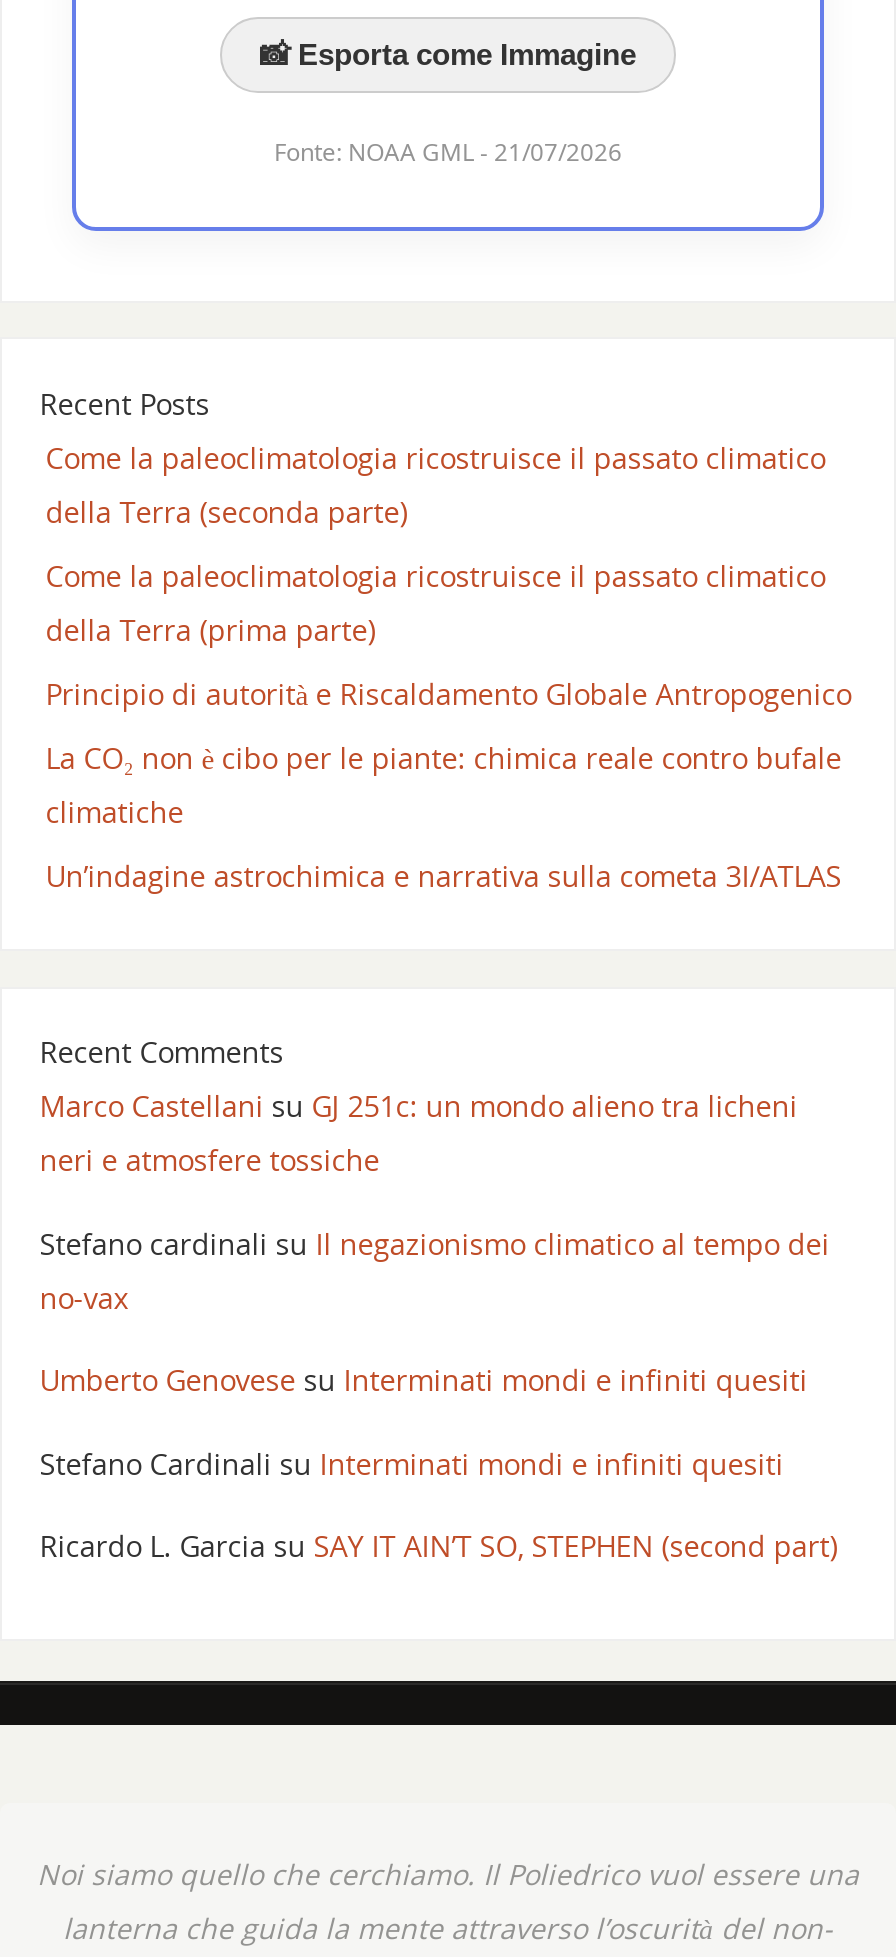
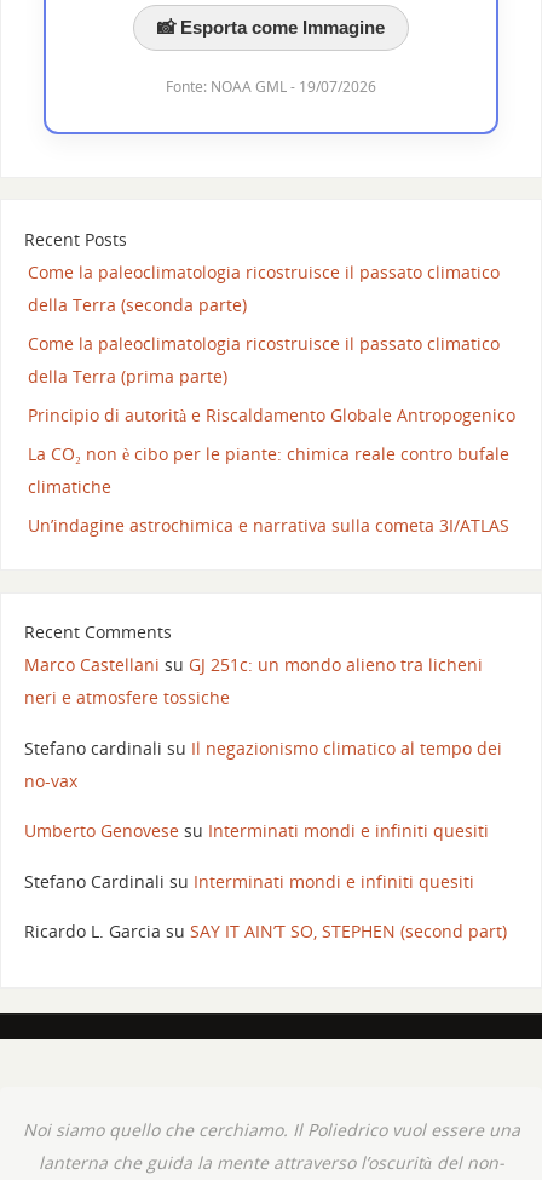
- Fonte: NOAA GML - 21/07/2026
+ Fonte: NOAA GML - 19/07/2026
